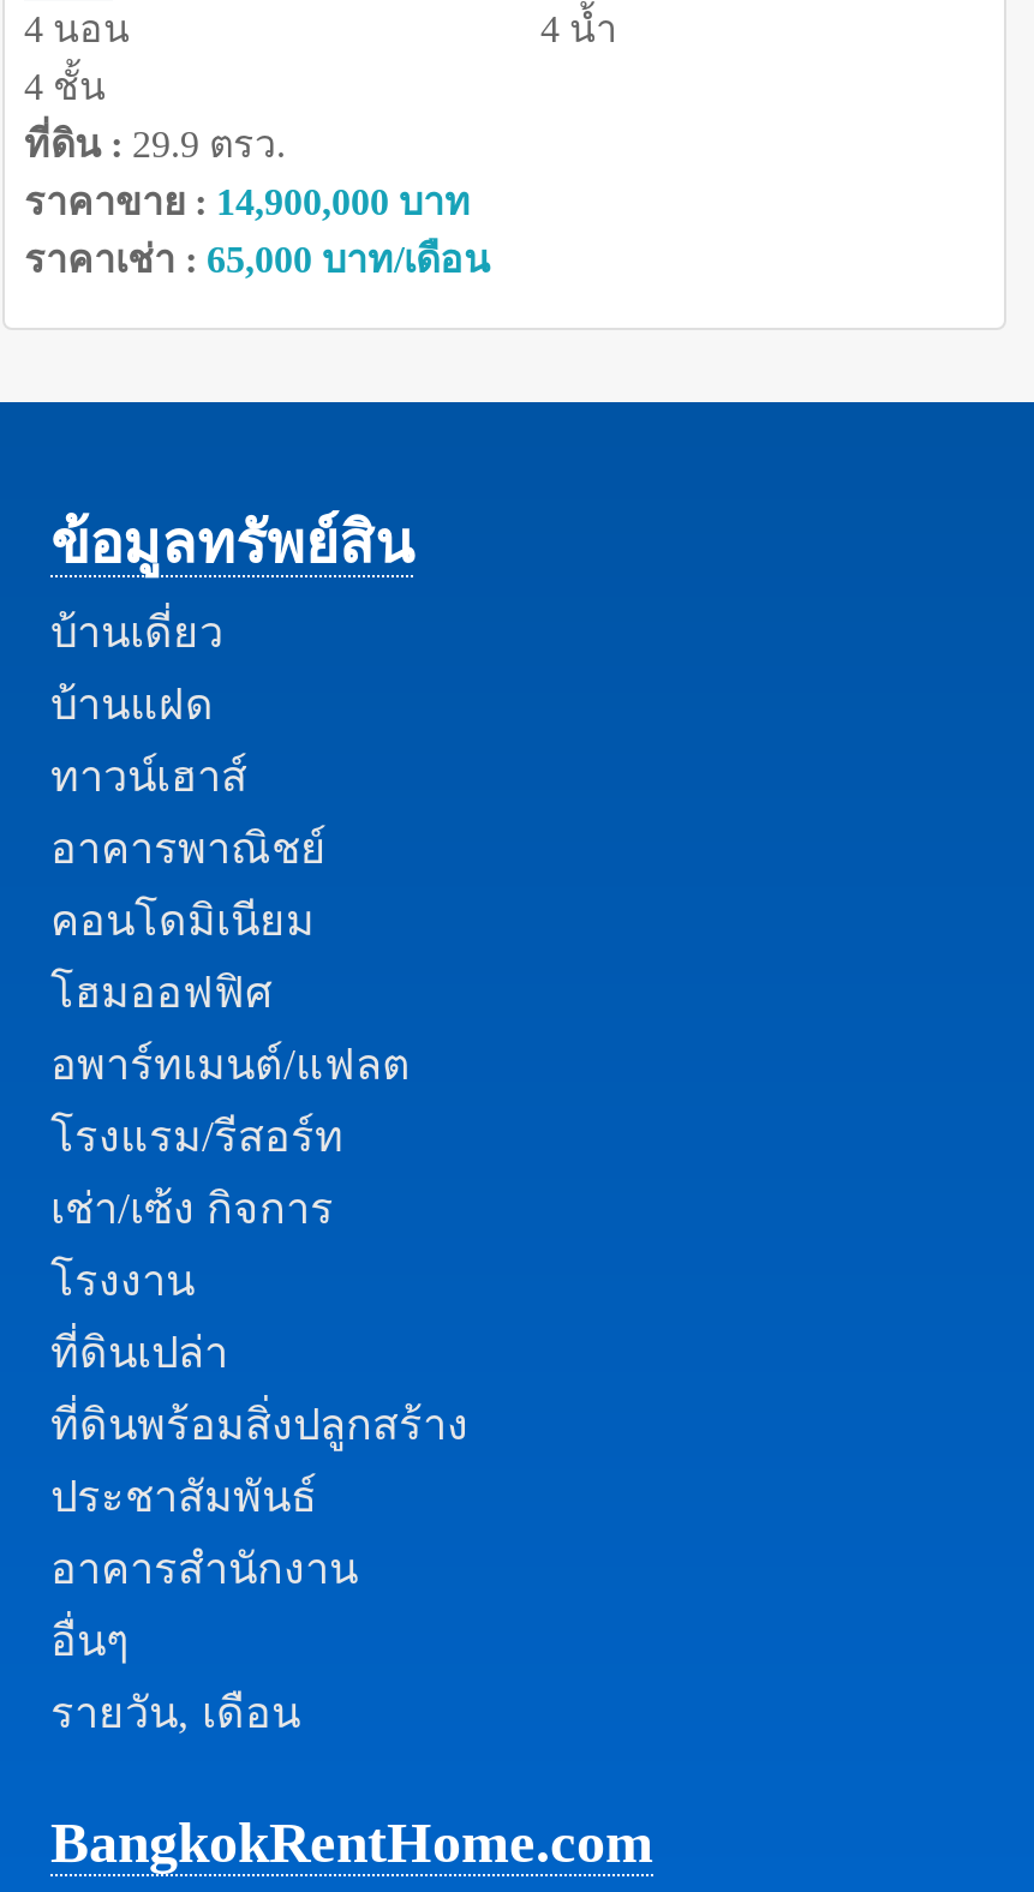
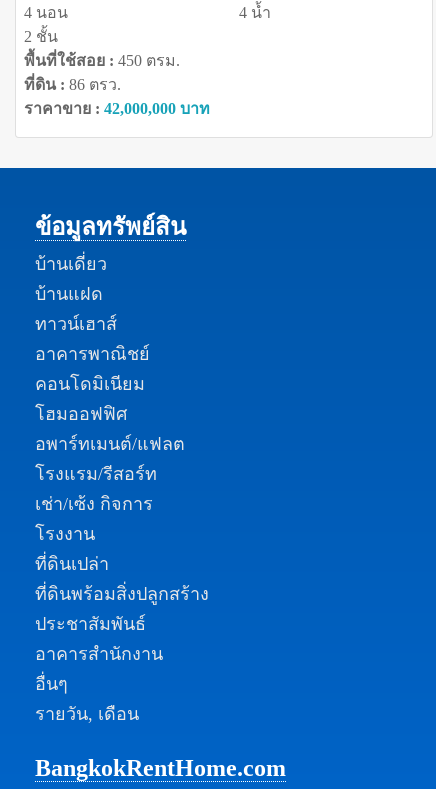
- 4 ชั้น
- ที่ดิน : 29.9 ตรว.
- ราคาขาย : 14,900,000 บาท
- ราคาเช่า : 65,000 บาท/เดือน
+ 2 ชั้น
+ พื้นที่ใช้สอย : 450 ตรม.
+ ที่ดิน : 86 ตรว.
+ ราคาขาย : 42,000,000 บาท
